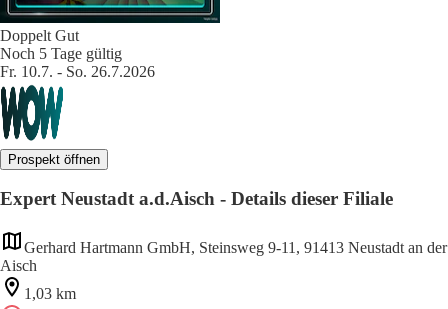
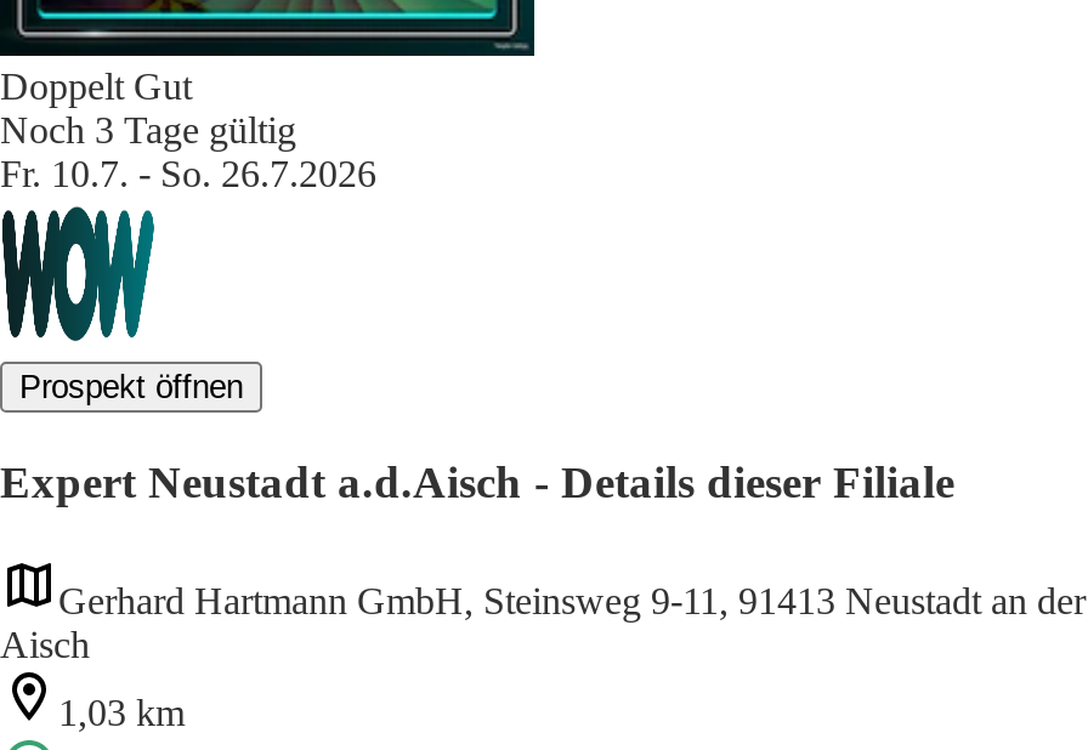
- Noch 5 Tage gültig
+ Noch 3 Tage gültig
